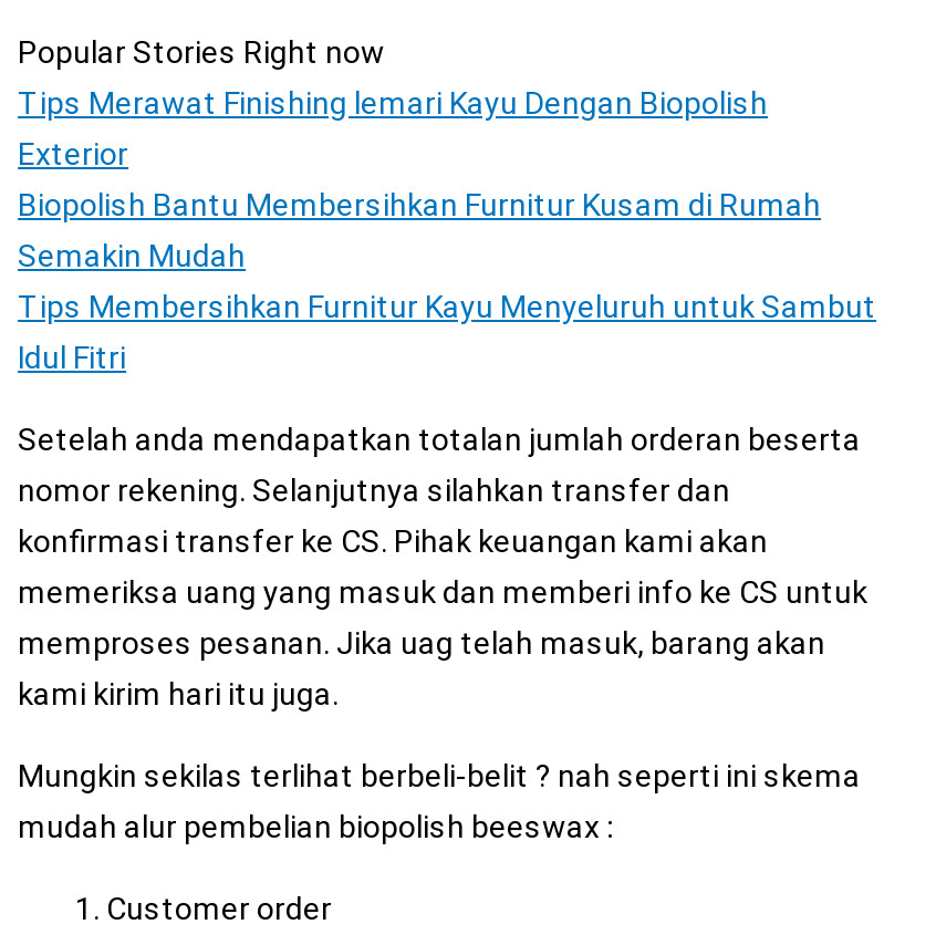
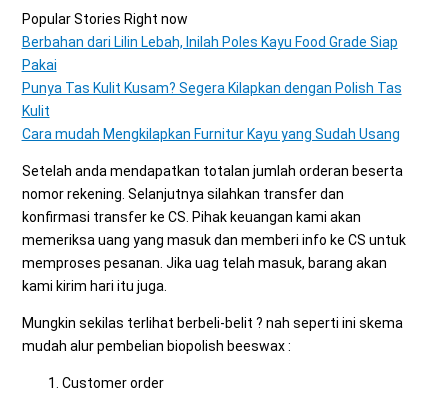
- Tips Merawat Finishing lemari Kayu Dengan Biopolish
- Exterior
- Biopolish Bantu Membersihkan Furnitur Kusam di Rumah
- Semakin Mudah
- Tips Membersihkan Furnitur Kayu Menyeluruh untuk Sambut
- Idul Fitri
+ Berbahan dari Lilin Lebah, Inilah Poles Kayu Food Grade Siap
+ Pakai
+ Punya Tas Kulit Kusam? Segera Kilapkan dengan Polish Tas
+ Kulit
+ Cara mudah Mengkilapkan Furnitur Kayu yang Sudah Usang
